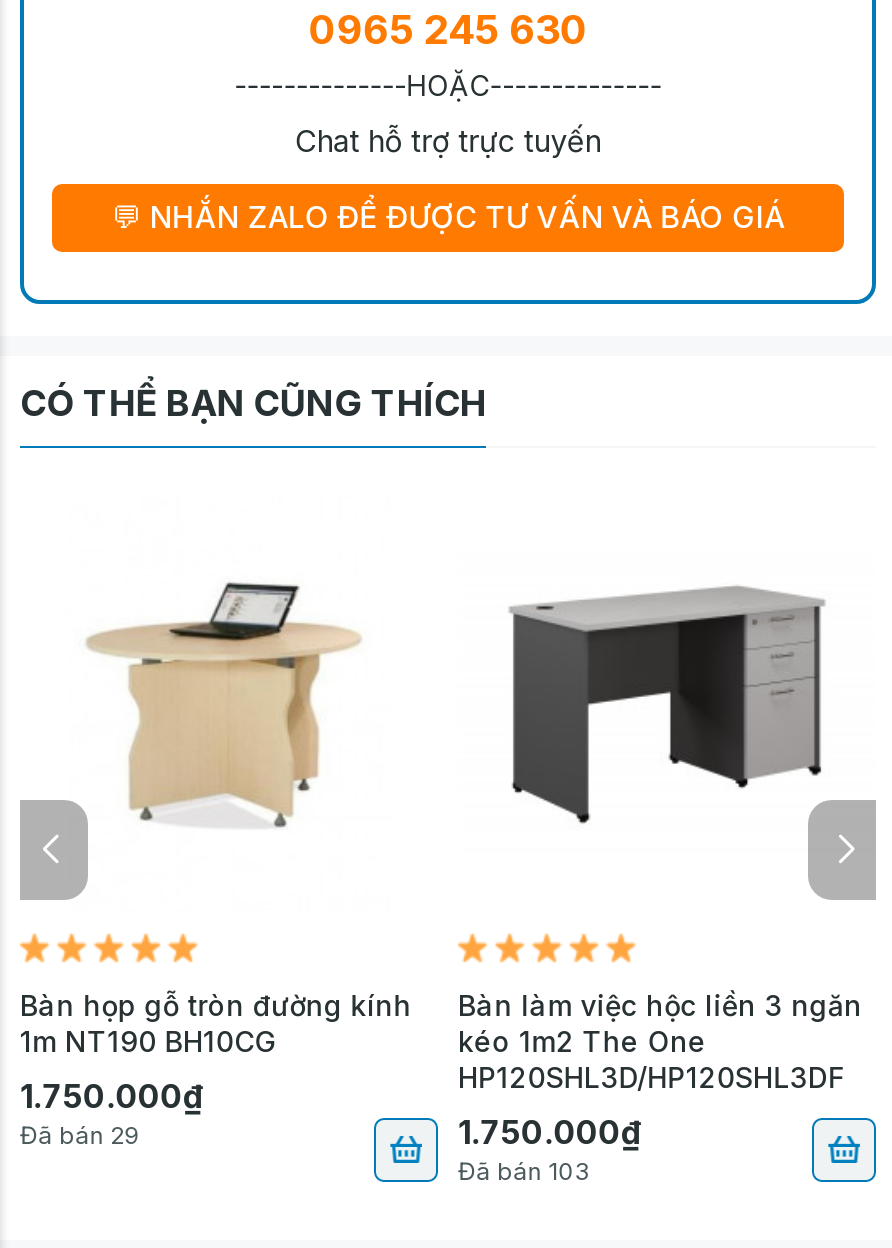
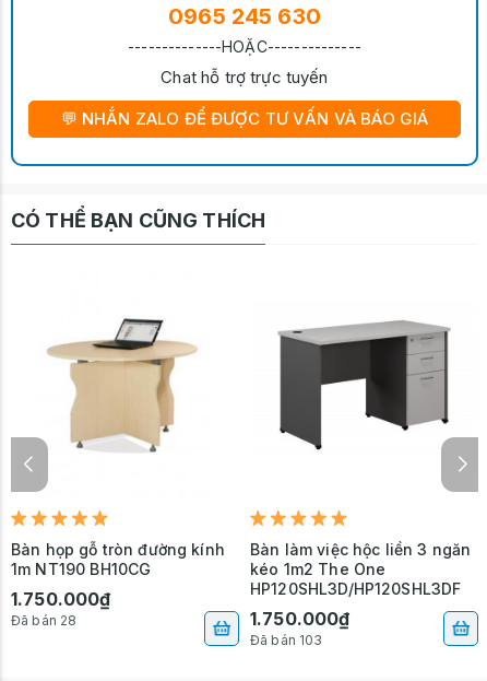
- Đã bán 29
+ Đã bán 28
